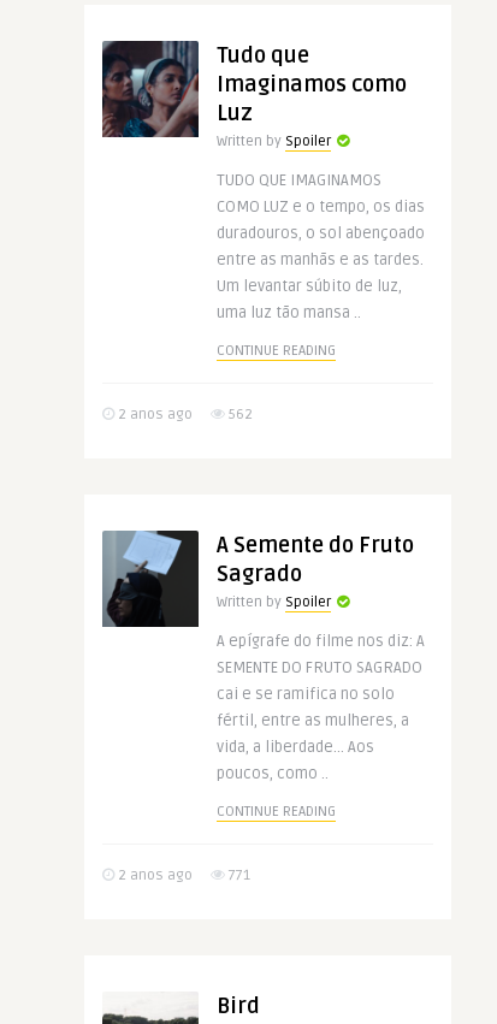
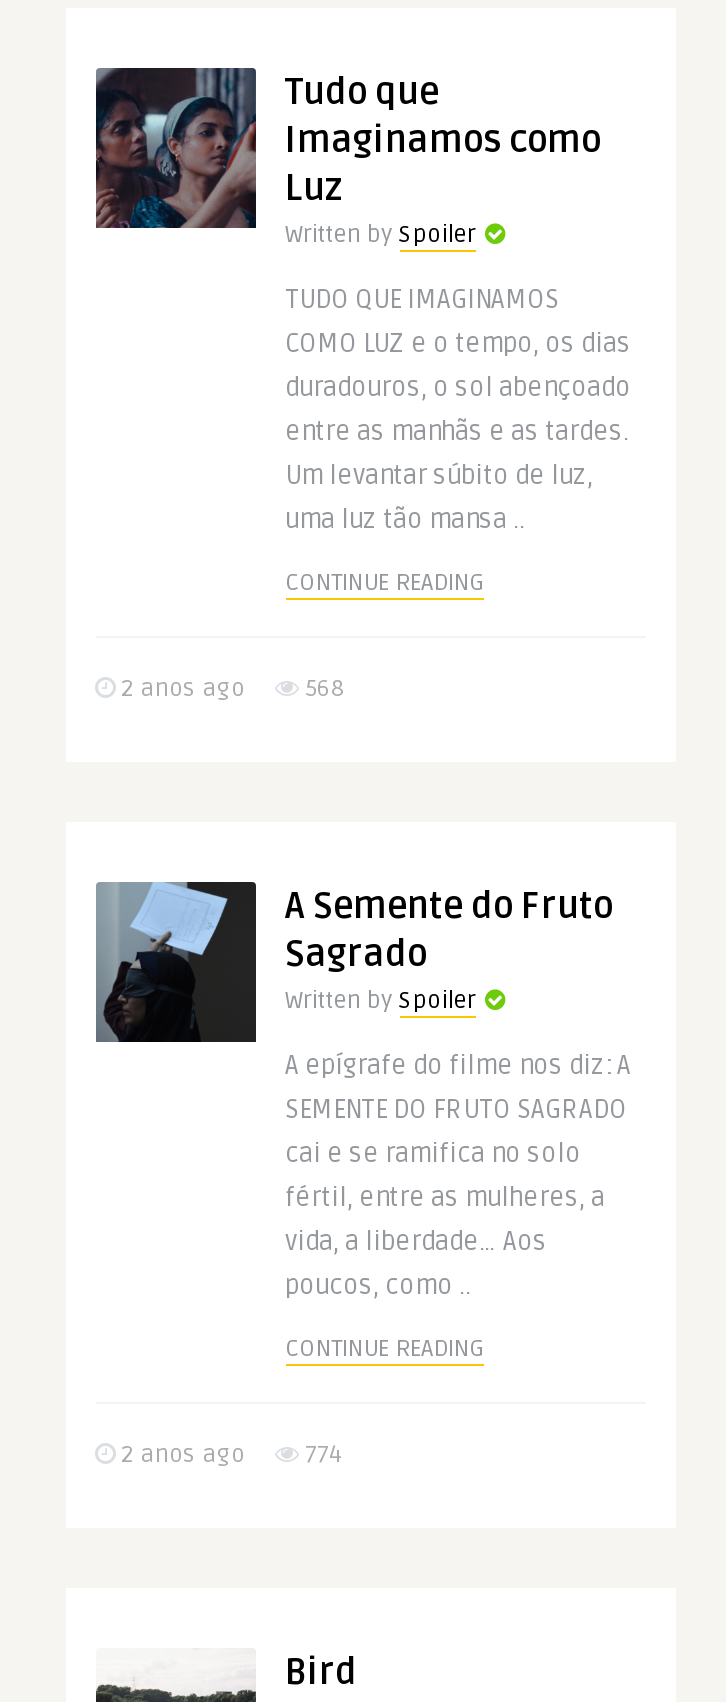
- 2 anos ago 562
+ 2 anos ago 568

- 2 anos ago 771
+ 2 anos ago 774
